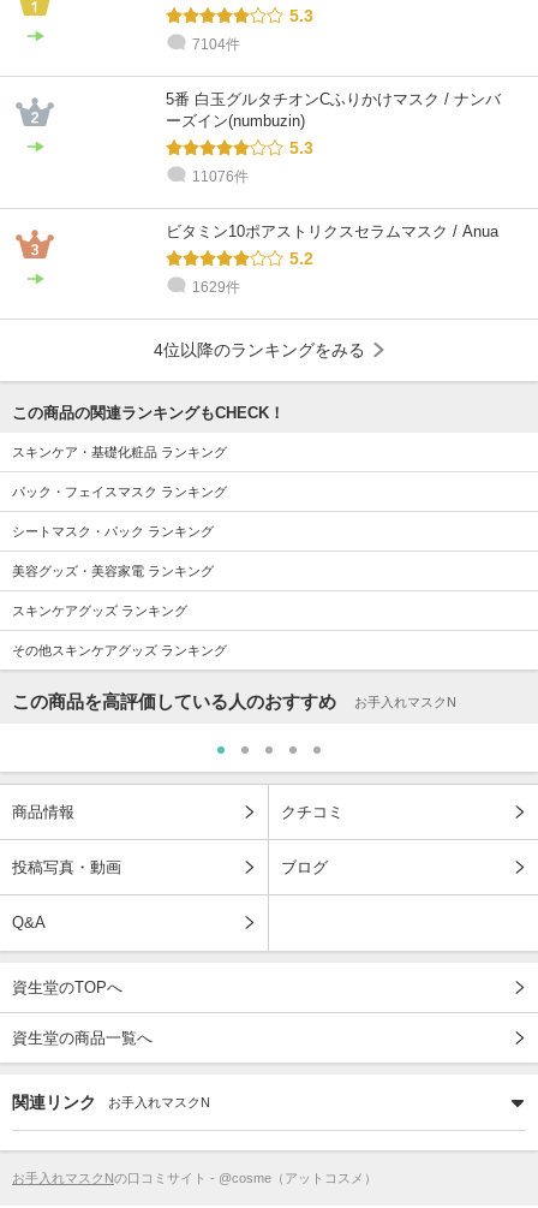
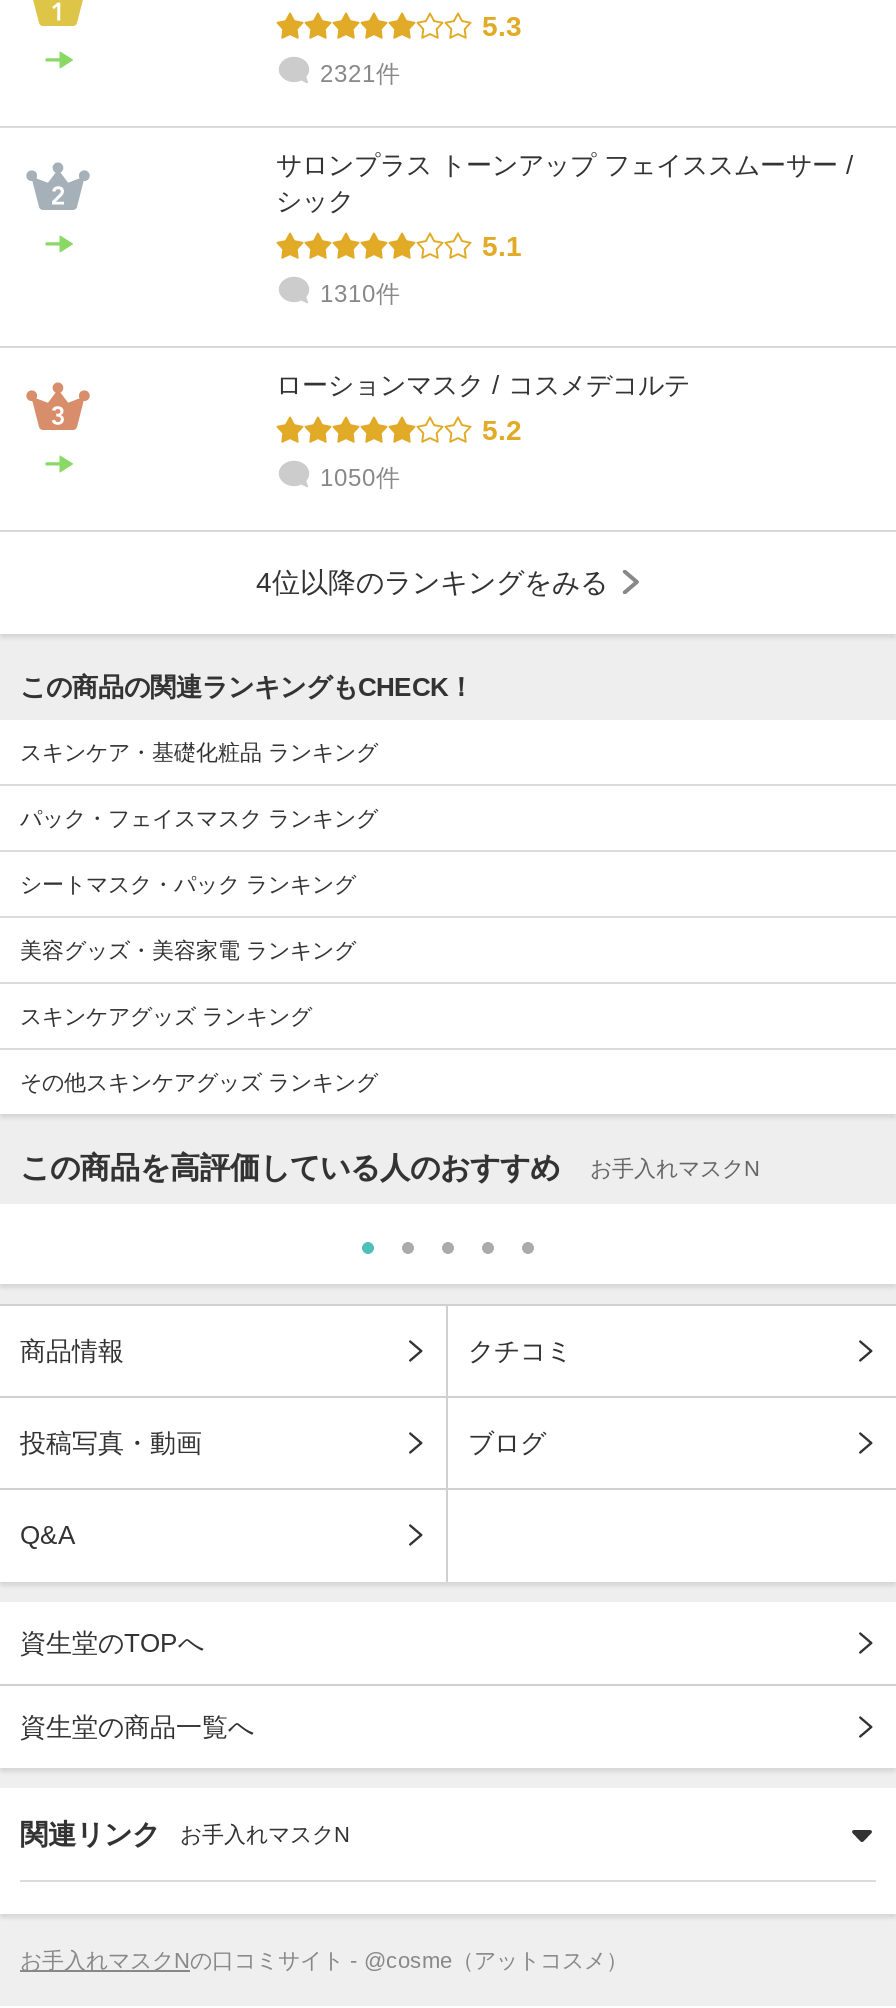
- 7104件
+ 2321件

- 5番 白玉グルタチオンCふりかけマスク / ナンバ
- ーズイン(numbuzin)
- 5.3
+ サロンプラス トーンアップ フェイススムーサー /
+ シック
+ 5.1

- 11076件
+ 1310件

- ビタミン10ポアストリクスセラムマスク / Anua
+ ローションマスク / コスメデコルテ

- 1629件
+ 1050件
